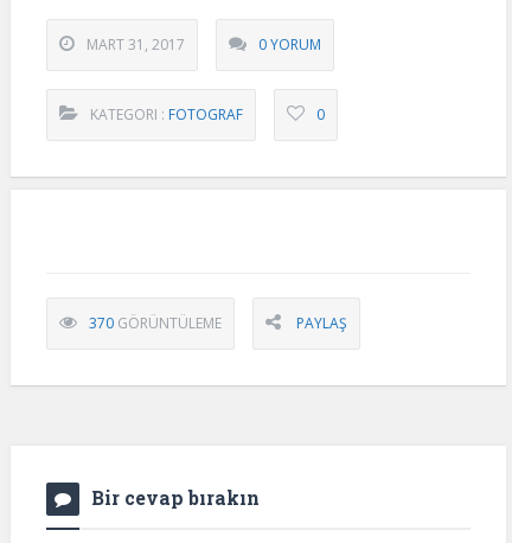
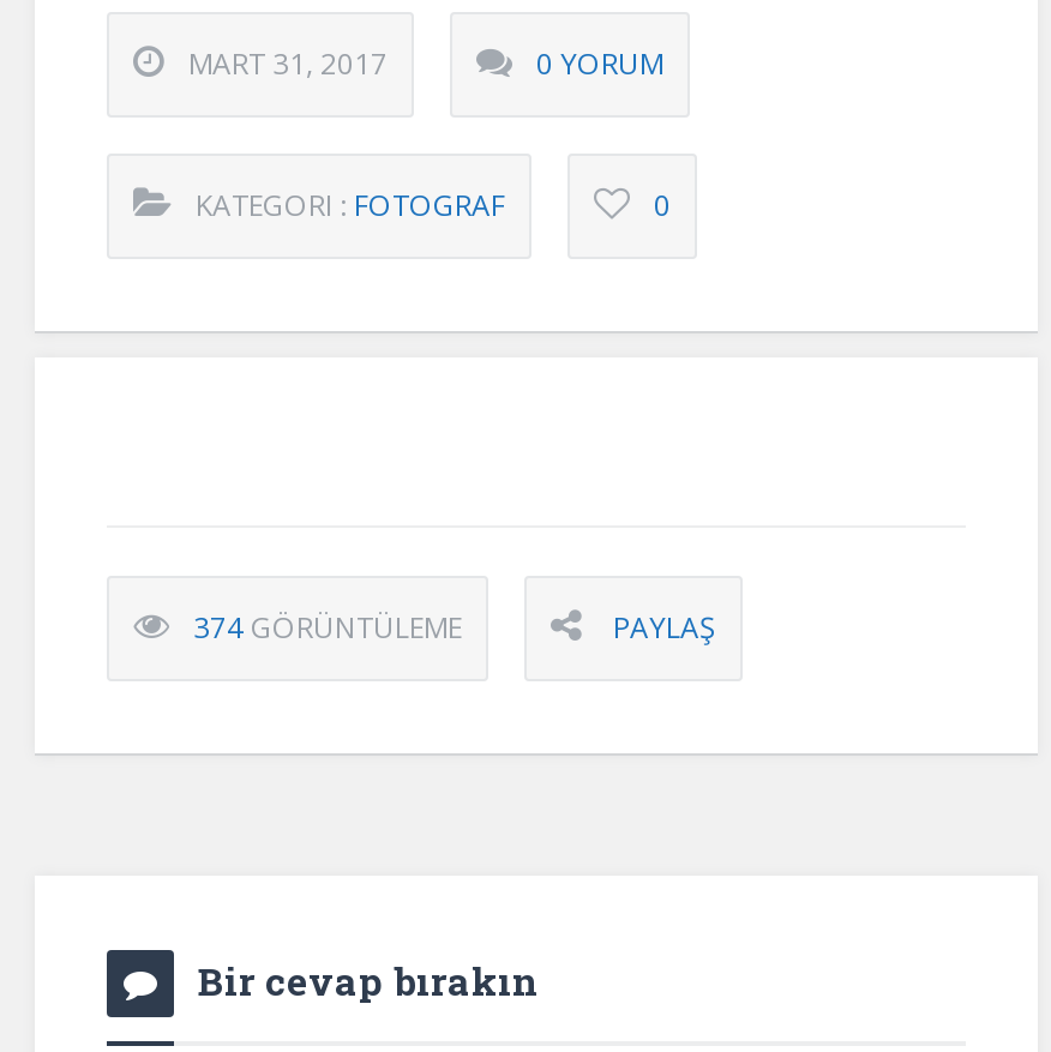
- 370 GÖRÜNTÜLEME
+ 374 GÖRÜNTÜLEME
